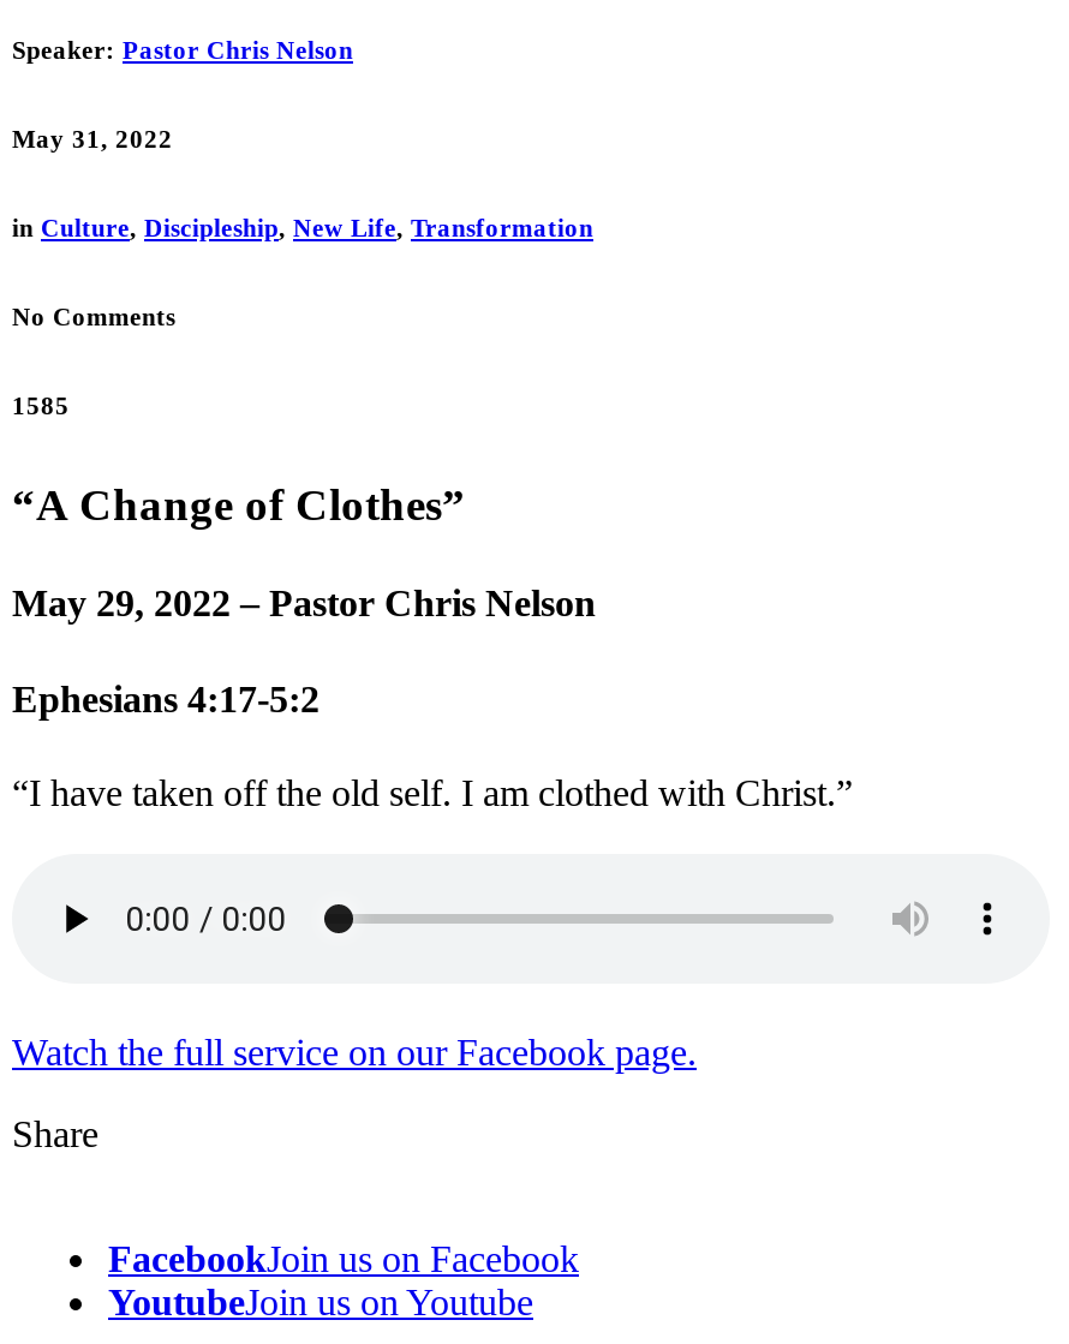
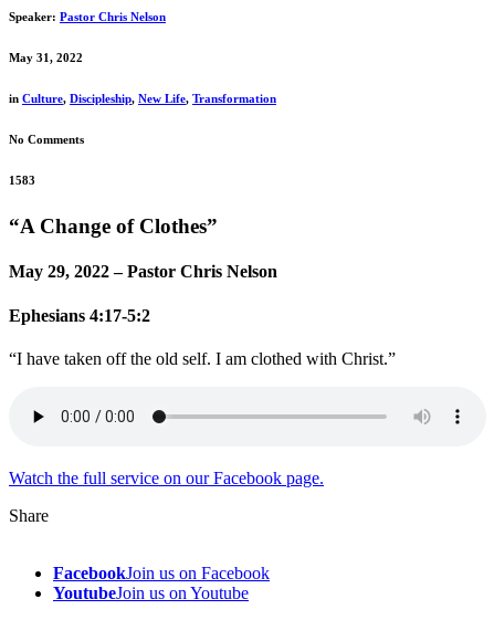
- 1585
+ 1583
